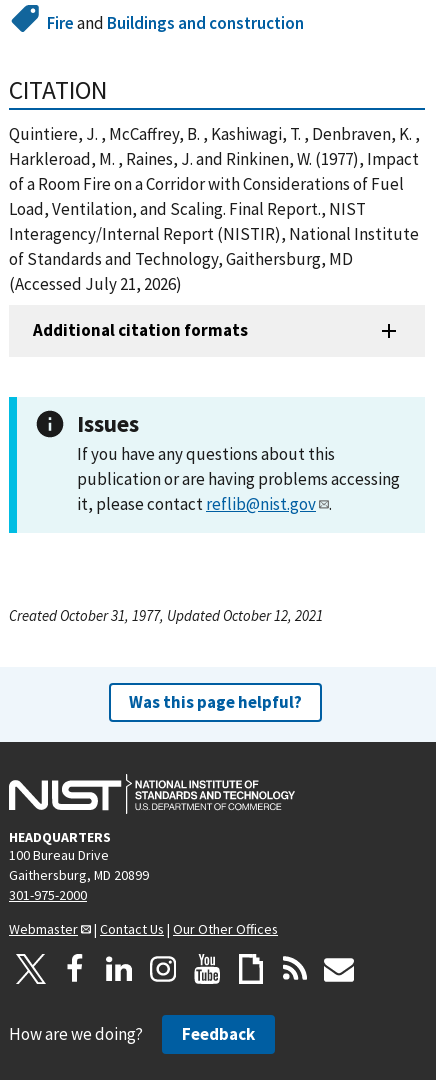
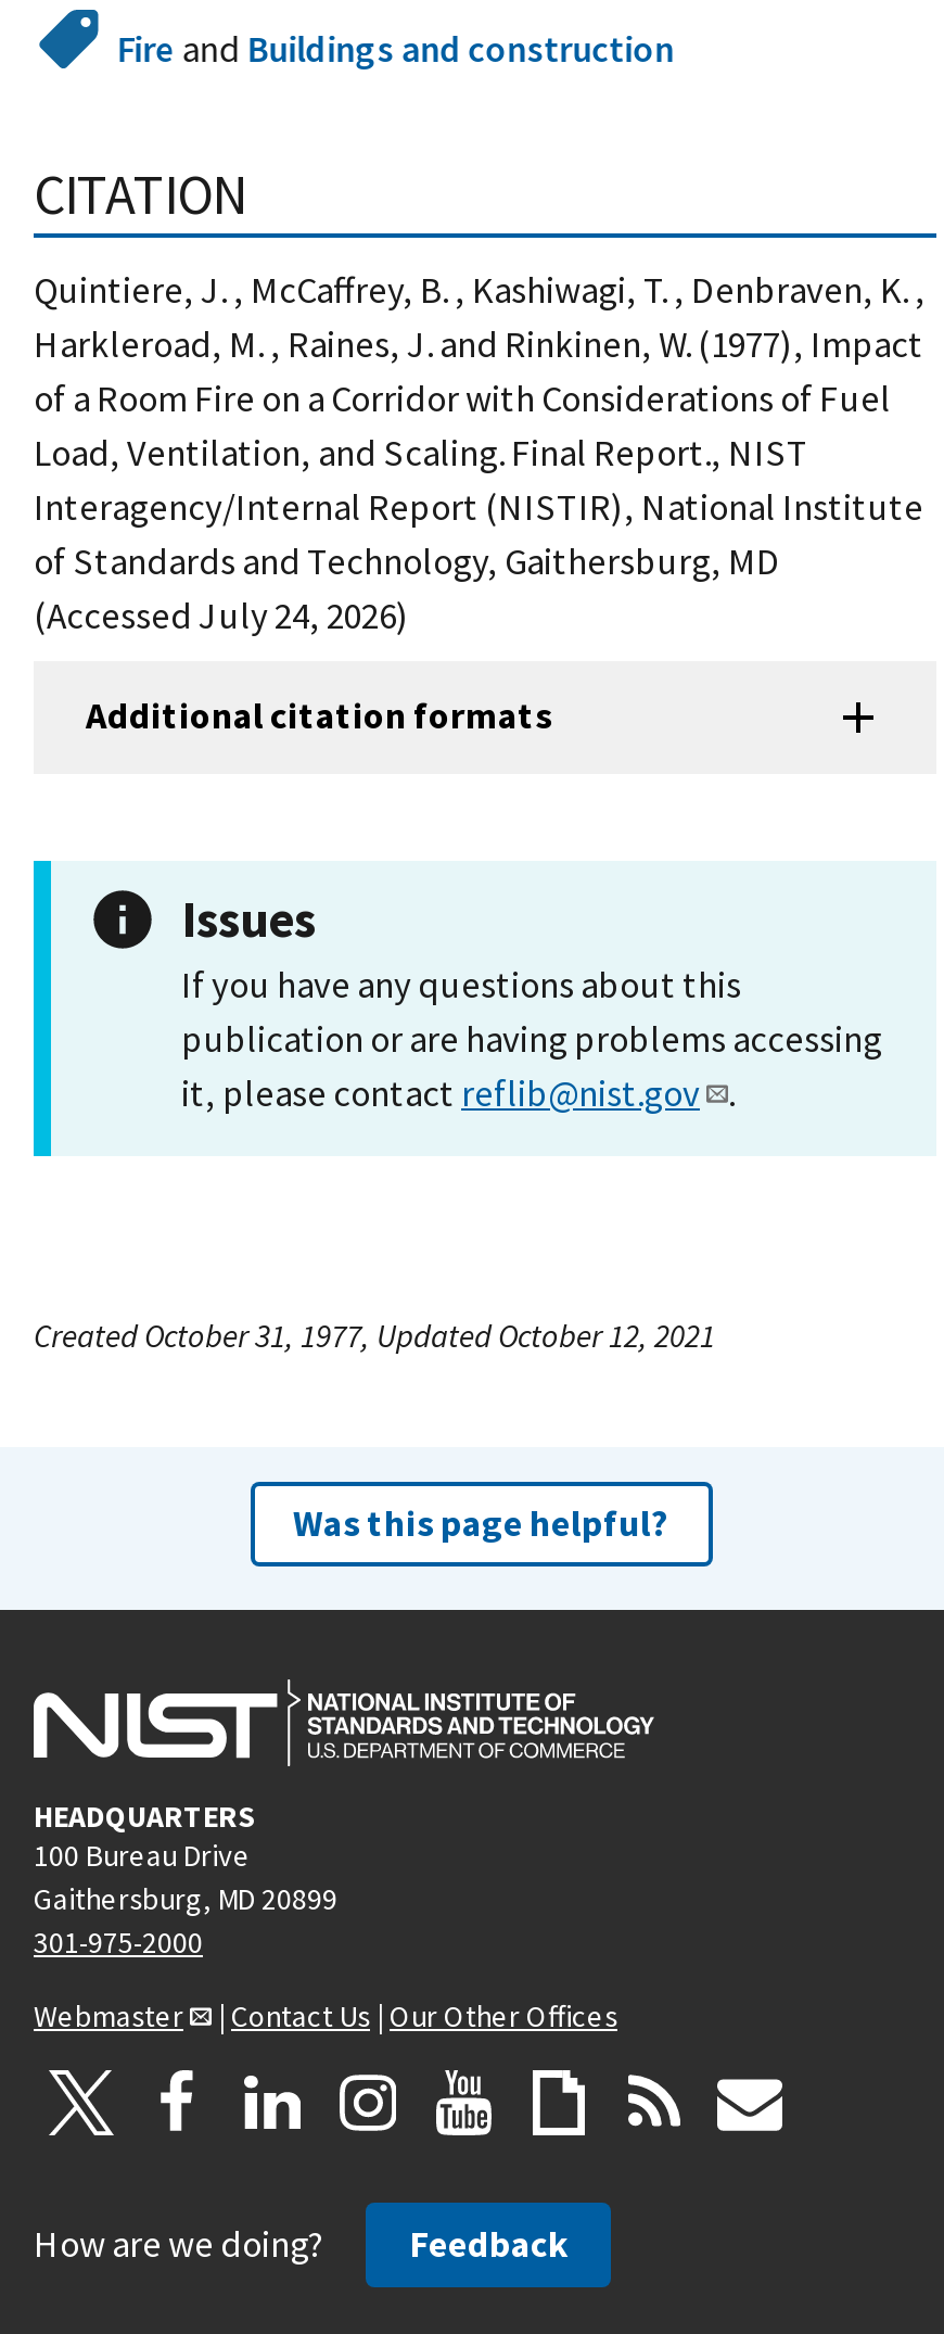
- (Accessed July 21, 2026)
+ (Accessed July 24, 2026)
